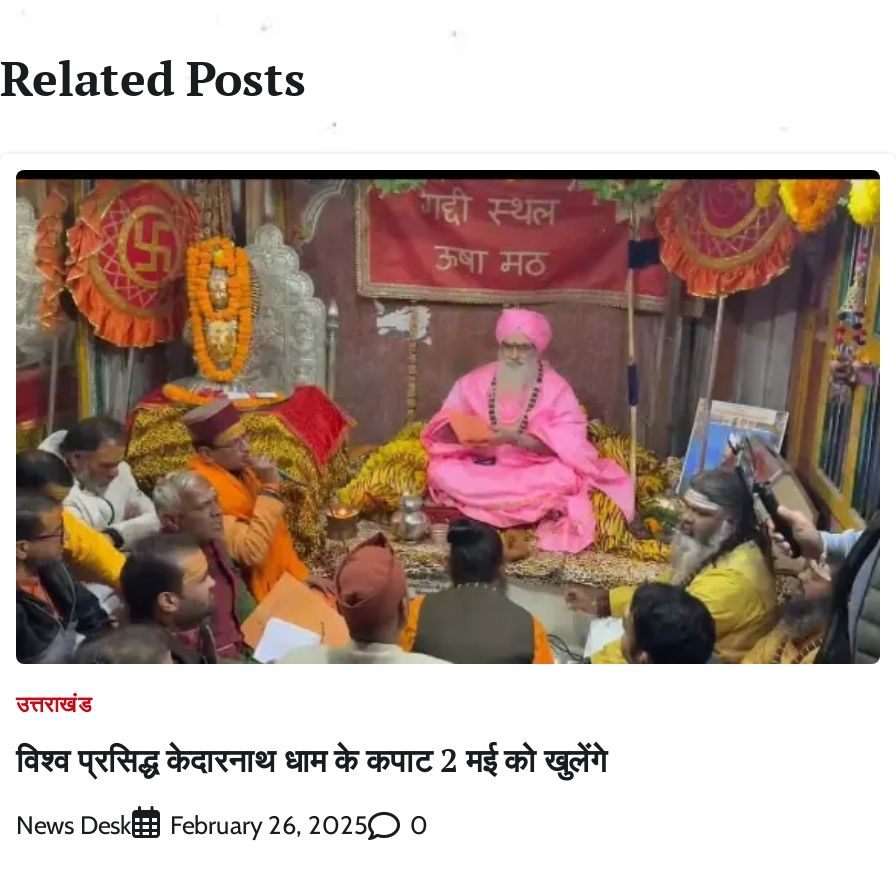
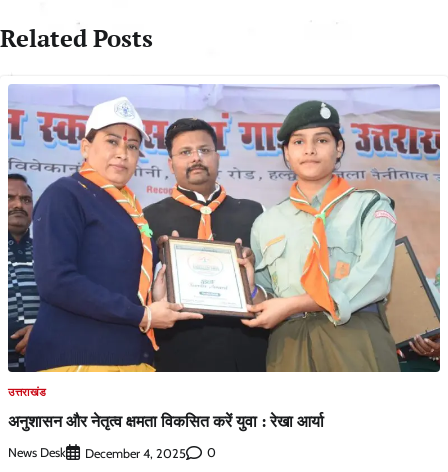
- [image]
- विश्व प्रसिद्ध केदारनाथ धाम के कपाट 2 मई को खुलेंगे
+ [image]
+ अनुशासन और नेतृत्व क्षमता विकसित करें युवा : रेखा आर्या

- February 26, 2025
+ December 4, 2025
